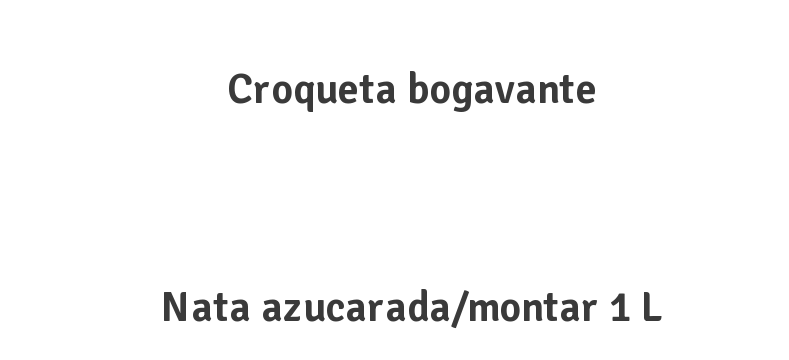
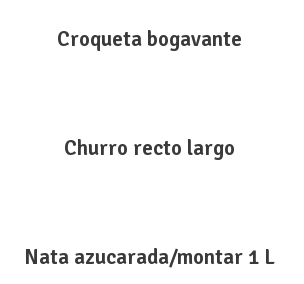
+ Churro recto largo
